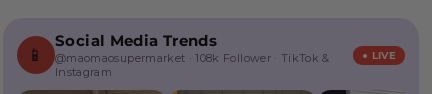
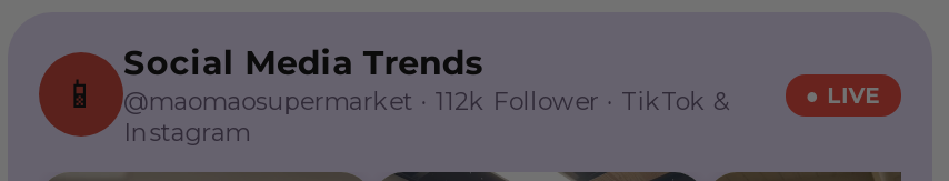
- @maomaosupermarket · 108k Follower · TikTok &
+ @maomaosupermarket · 112k Follower · TikTok &
